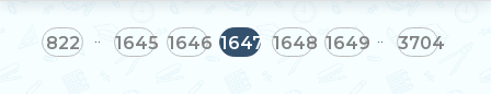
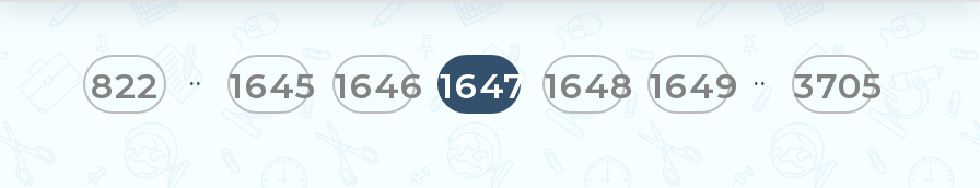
- 3704
+ 3705
